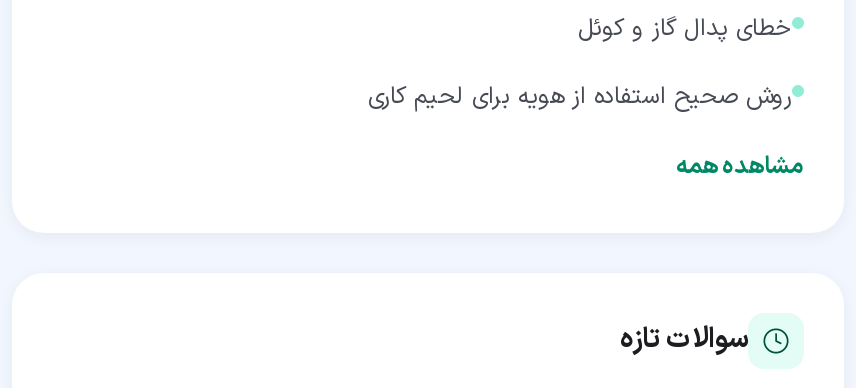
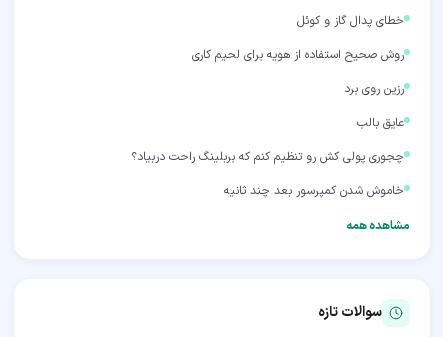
+ رزین روی برد
+ عایق بالب
+ چجوری پولی کش رو تنظیم کنم که بربلینگ راحت دربیاد؟
+ خاموش شدن کمپرسور بعد چند ثانیه
